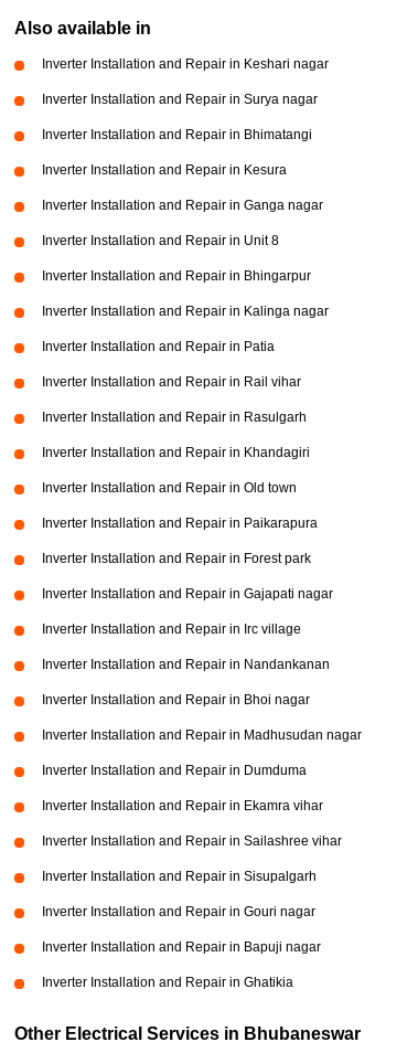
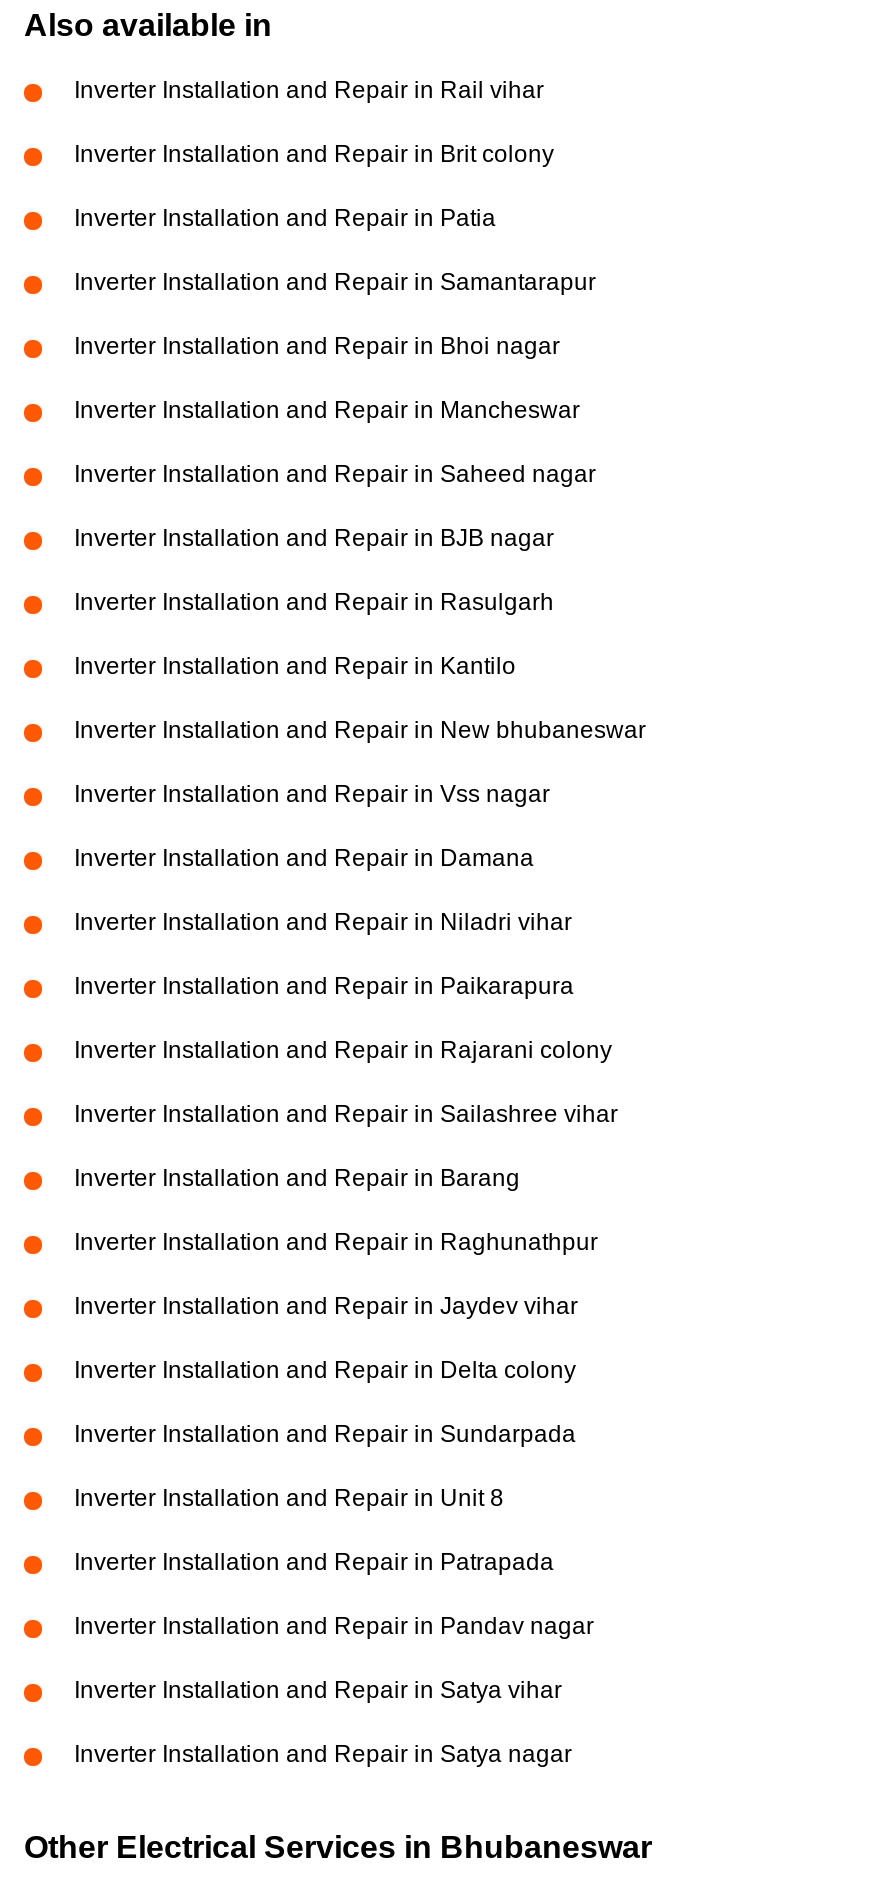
- Inverter Installation and Repair in Keshari nagar
- Inverter Installation and Repair in Surya nagar
- Inverter Installation and Repair in Bhimatangi
- Inverter Installation and Repair in Kesura
- Inverter Installation and Repair in Ganga nagar
+ Inverter Installation and Repair in Brit colony
+ Inverter Installation and Repair in Samantarapur
+ Inverter Installation and Repair in Mancheswar
+ Inverter Installation and Repair in Saheed nagar
+ Inverter Installation and Repair in BJB nagar
+ Inverter Installation and Repair in Kantilo
+ Inverter Installation and Repair in New bhubaneswar
+ Inverter Installation and Repair in Vss nagar
+ Inverter Installation and Repair in Damana
+ Inverter Installation and Repair in Niladri vihar
+ Inverter Installation and Repair in Rajarani colony
+ Inverter Installation and Repair in Barang
+ Inverter Installation and Repair in Raghunathpur
+ Inverter Installation and Repair in Jaydev vihar
+ Inverter Installation and Repair in Delta colony
+ Inverter Installation and Repair in Sundarpada

moved down: Inverter Installation and Repair in Unit 8

- Inverter Installation and Repair in Bhingarpur
- Inverter Installation and Repair in Kalinga nagar
- Inverter Installation and Repair in Khandagiri
- Inverter Installation and Repair in Old town
- Inverter Installation and Repair in Forest park
- Inverter Installation and Repair in Gajapati nagar
- Inverter Installation and Repair in Irc village
- Inverter Installation and Repair in Nandankanan
- Inverter Installation and Repair in Madhusudan nagar
- Inverter Installation and Repair in Dumduma
- Inverter Installation and Repair in Ekamra vihar
- Inverter Installation and Repair in Sisupalgarh
- Inverter Installation and Repair in Gouri nagar
- Inverter Installation and Repair in Bapuji nagar
- Inverter Installation and Repair in Ghatikia
+ Inverter Installation and Repair in Patrapada
+ Inverter Installation and Repair in Pandav nagar
+ Inverter Installation and Repair in Satya vihar
+ Inverter Installation and Repair in Satya nagar

moved up: Inverter Installation and Repair in Patia | Inverter Installation and Repair in Rail vihar | Inverter Installation and Repair in Rasulgarh

moved up: Inverter Installation and Repair in Paikarapura

moved up: Inverter Installation and Repair in Bhoi nagar

moved up: Inverter Installation and Repair in Sailashree vihar
